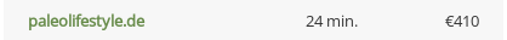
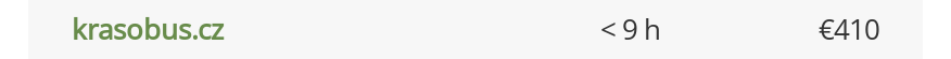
- paleolifestyle.de
- 24 min.
+ krasobus.cz
+ < 9 h
